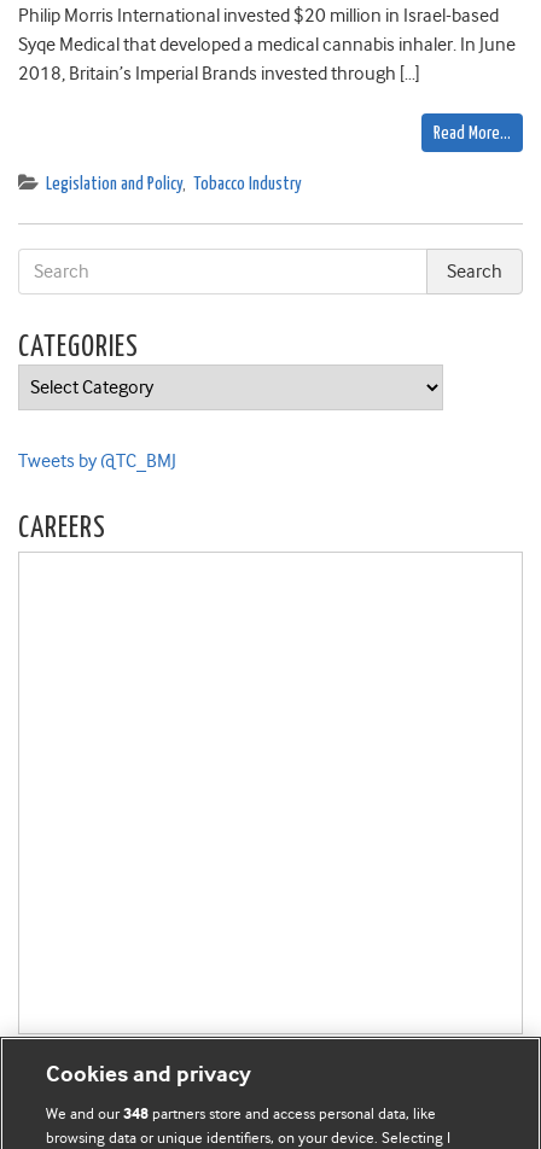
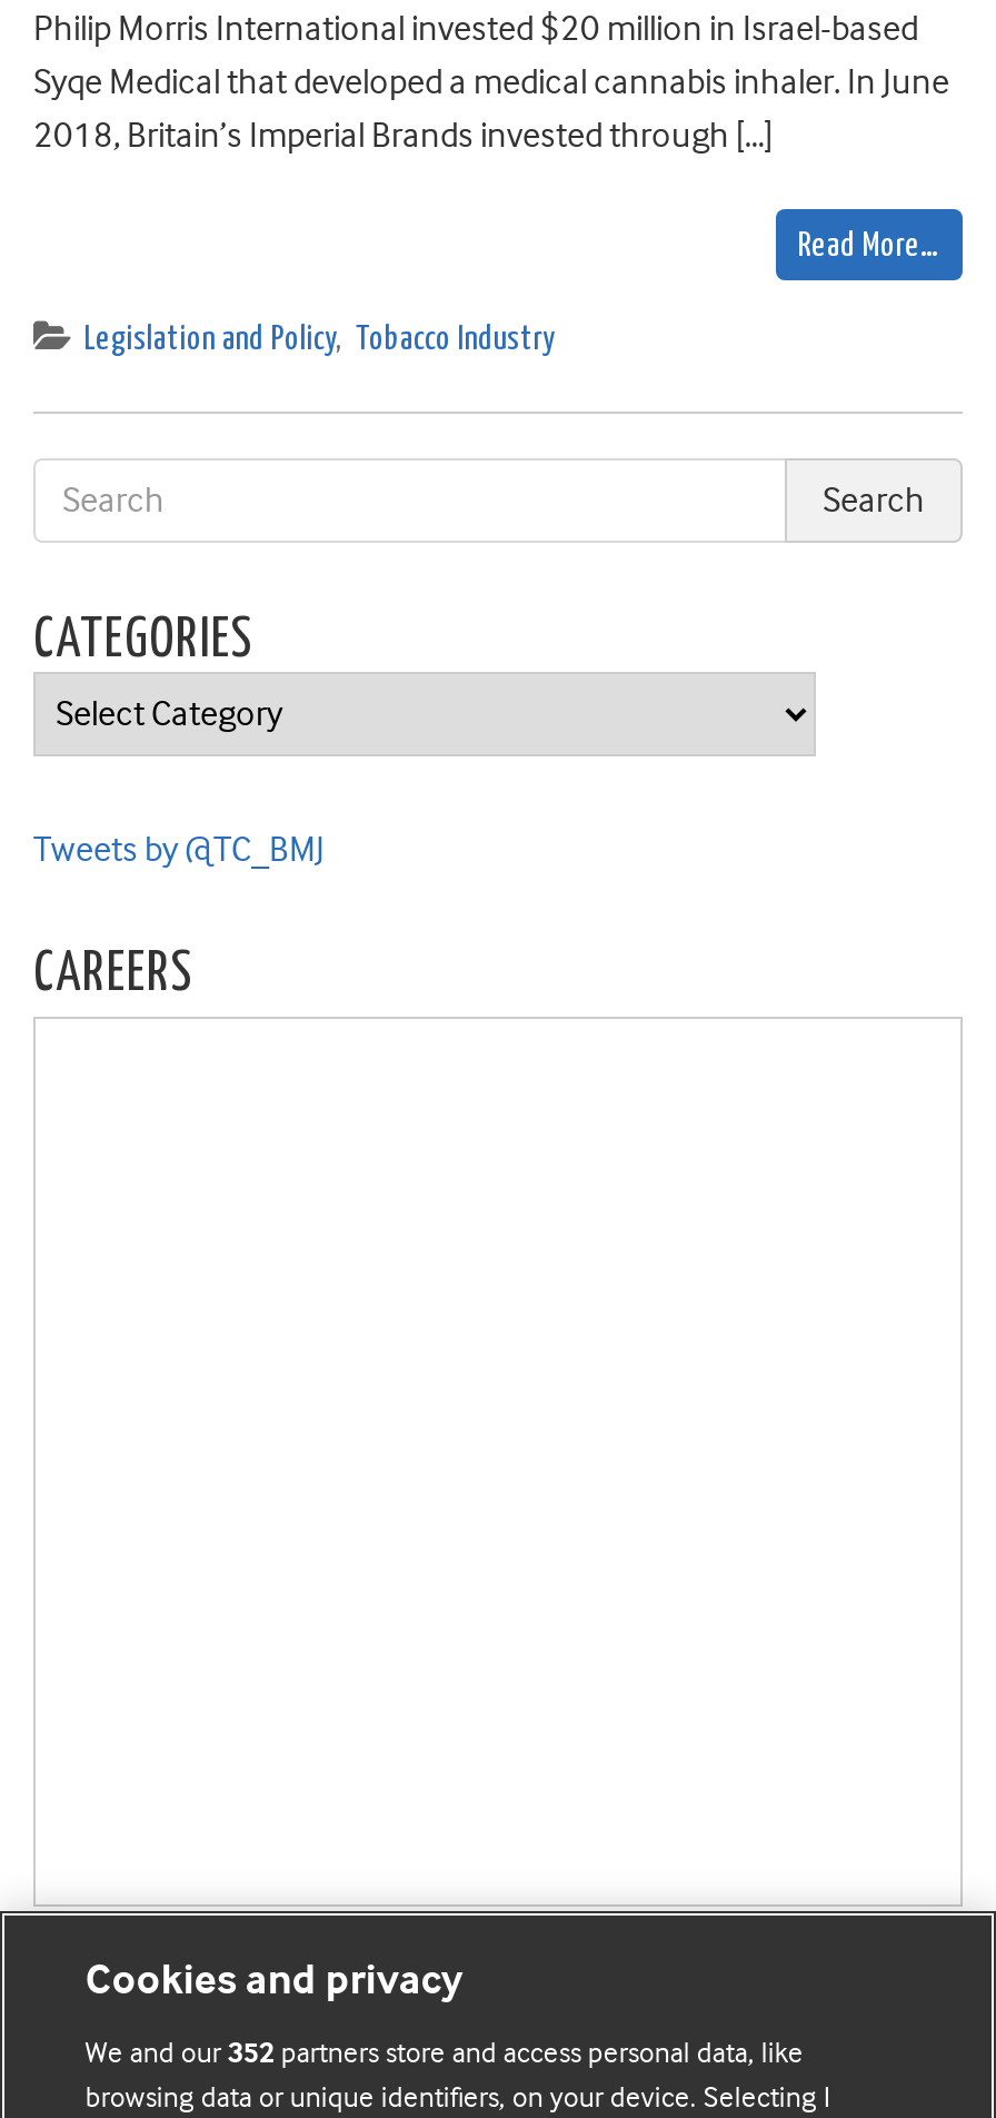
- We and our 348 partners store and access personal data, like
+ We and our 352 partners store and access personal data, like
